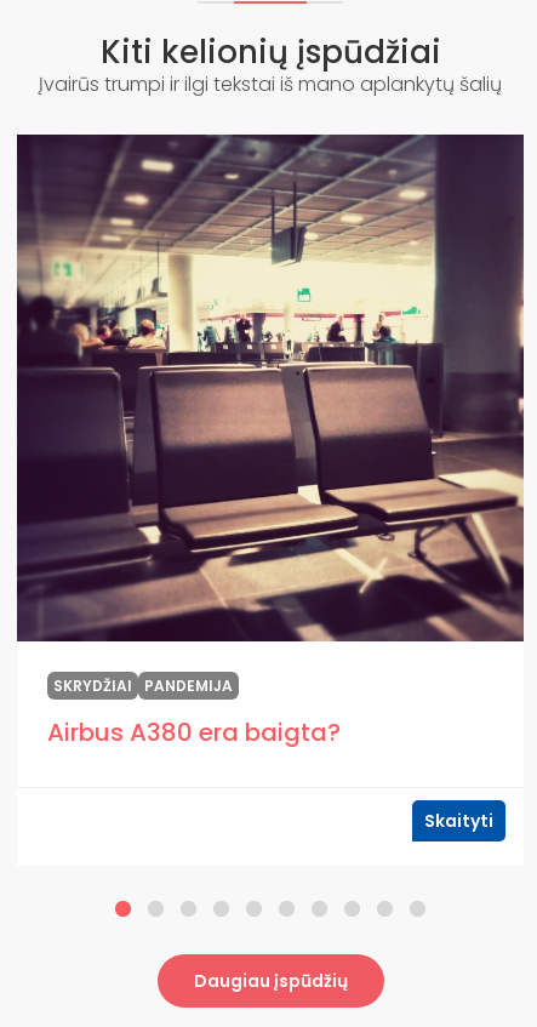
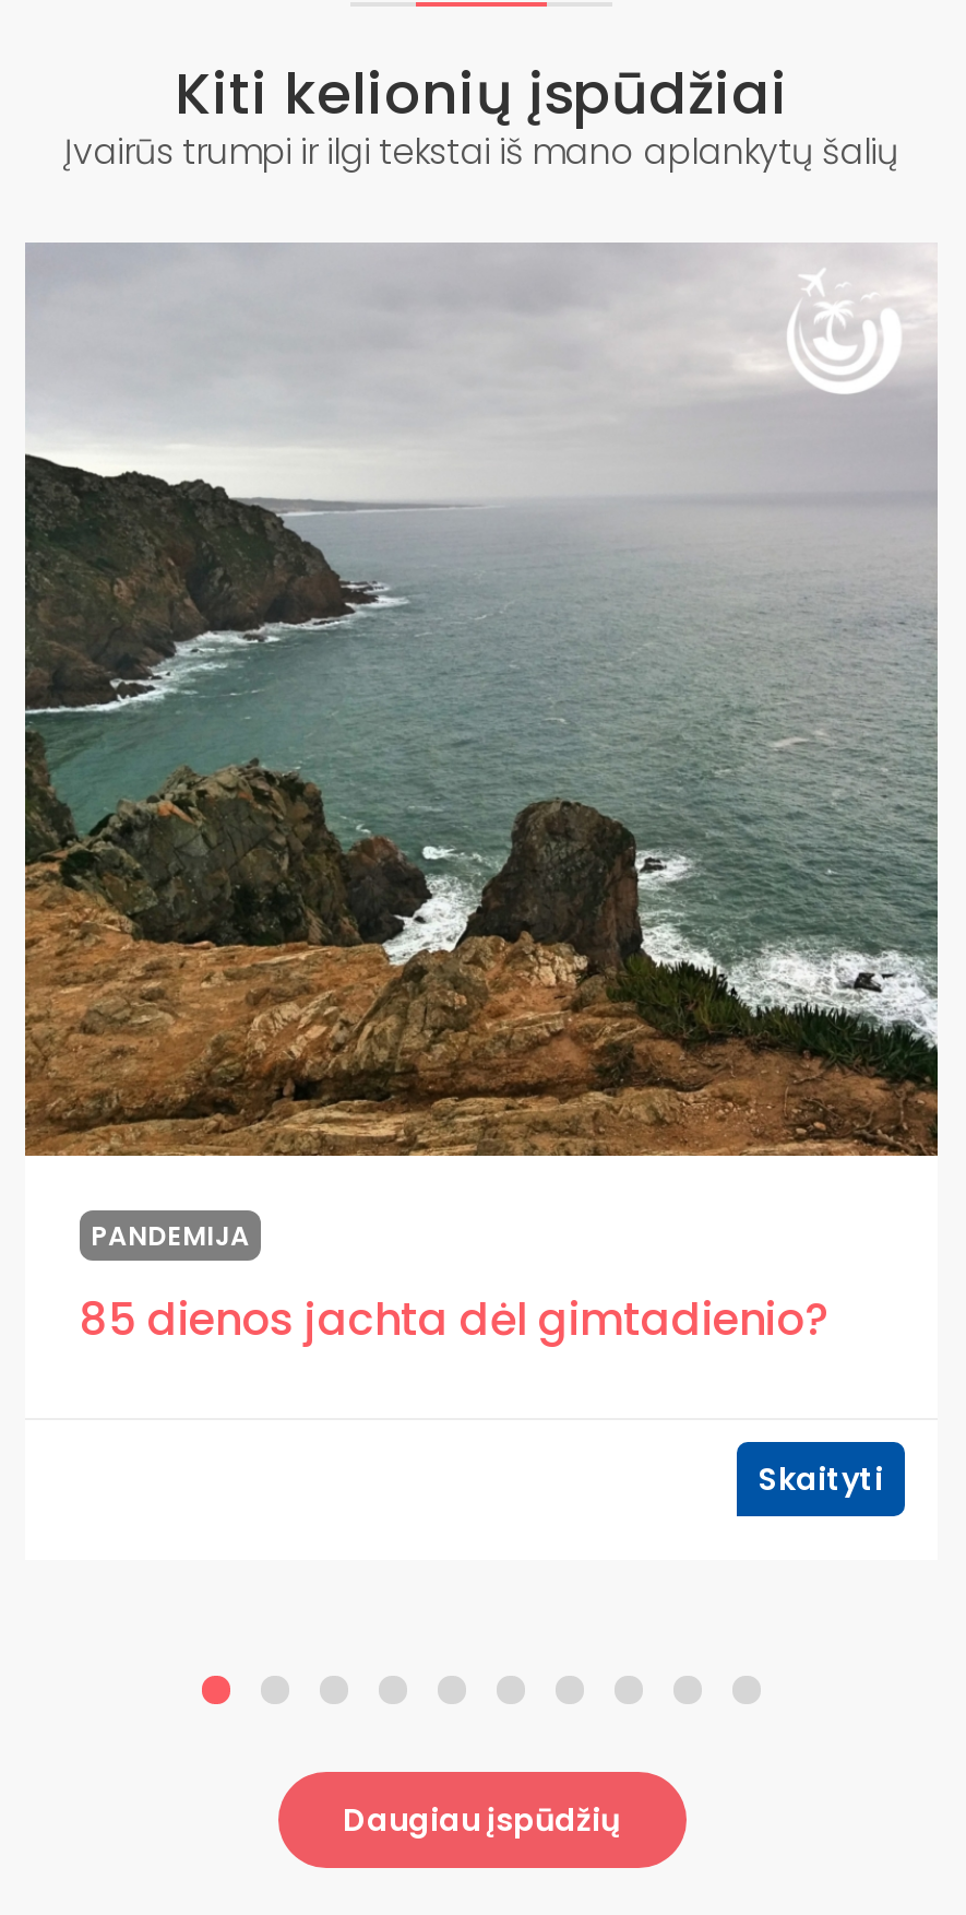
- [image]
- SKRYDŽIAI PANDEMIJA
+ [image]
+ PANDEMIJA

- Airbus A380 era baigta?
+ 85 dienos jachta dėl gimtadienio?
